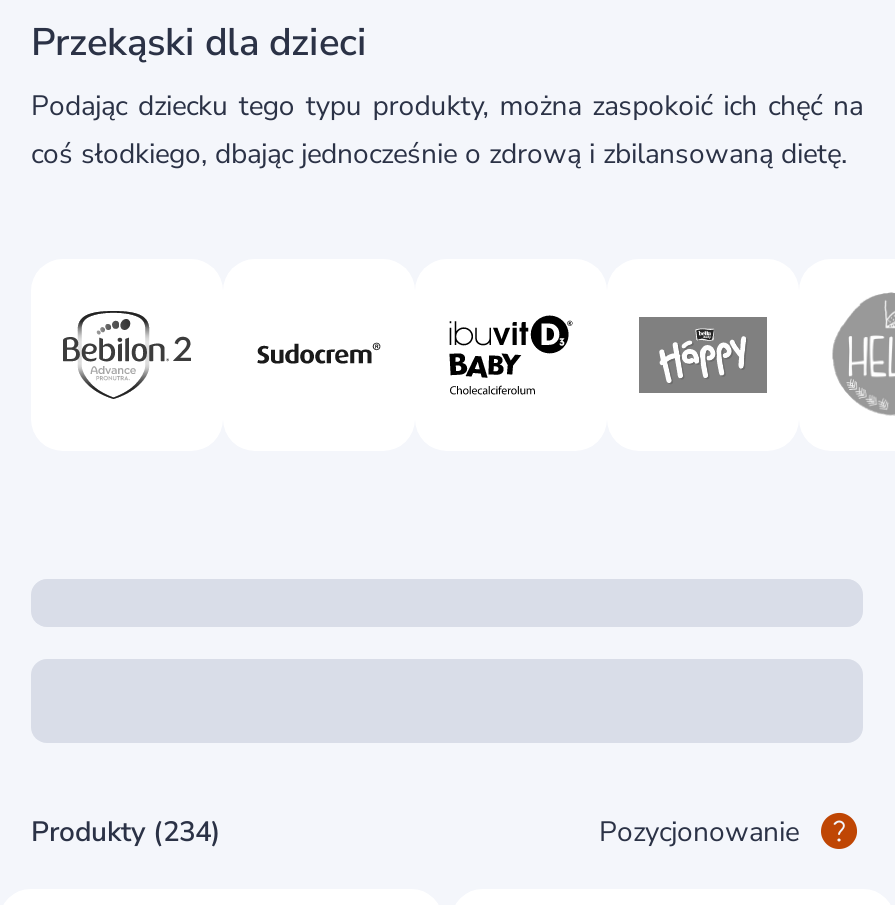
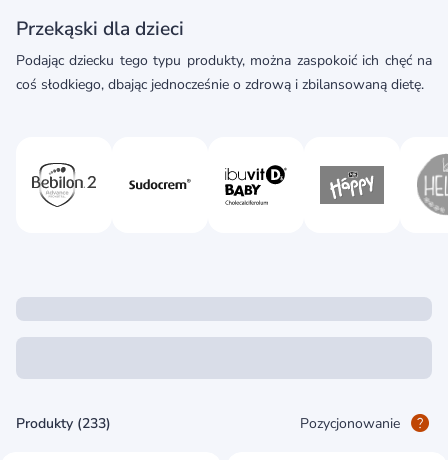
- Produkty (234)
+ Produkty (233)
